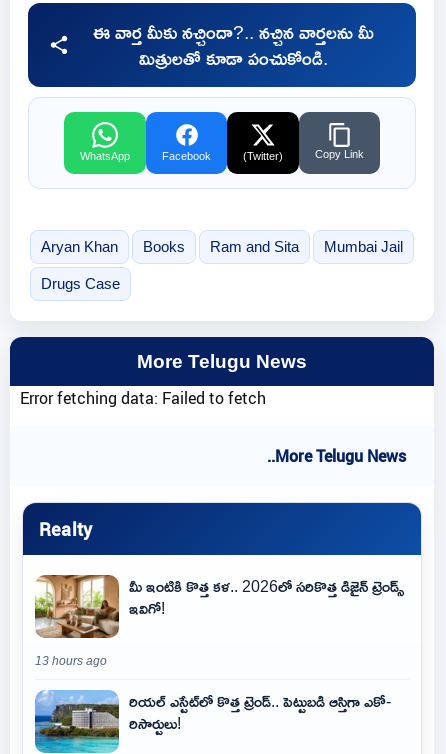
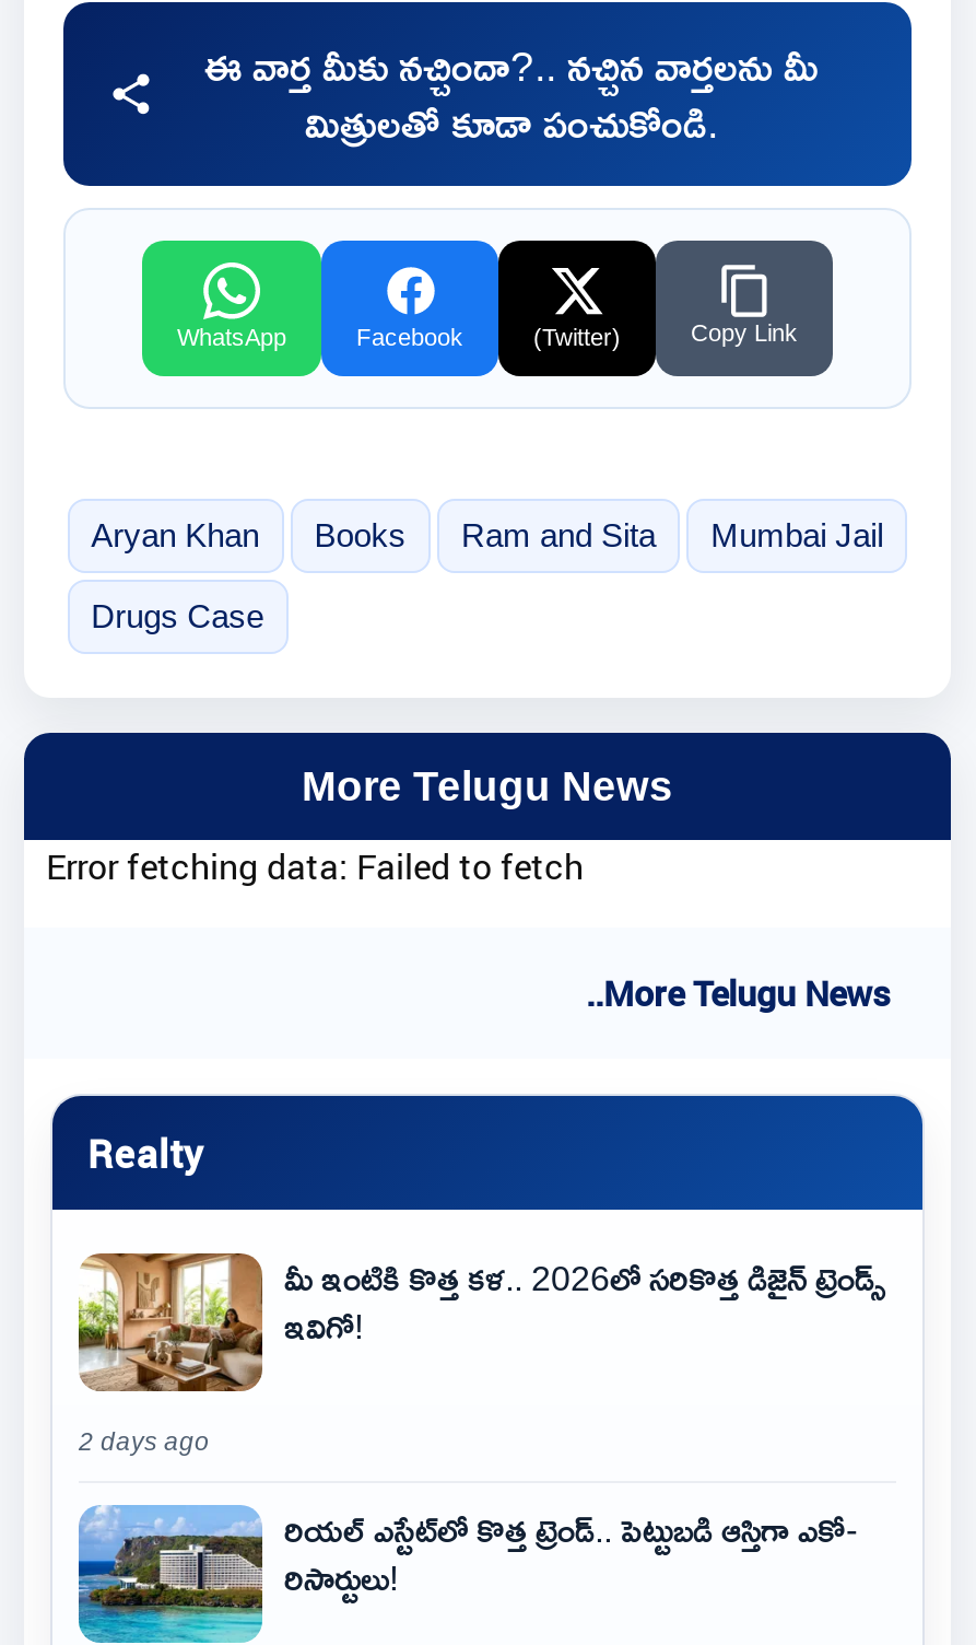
- 13 hours ago
+ 2 days ago
